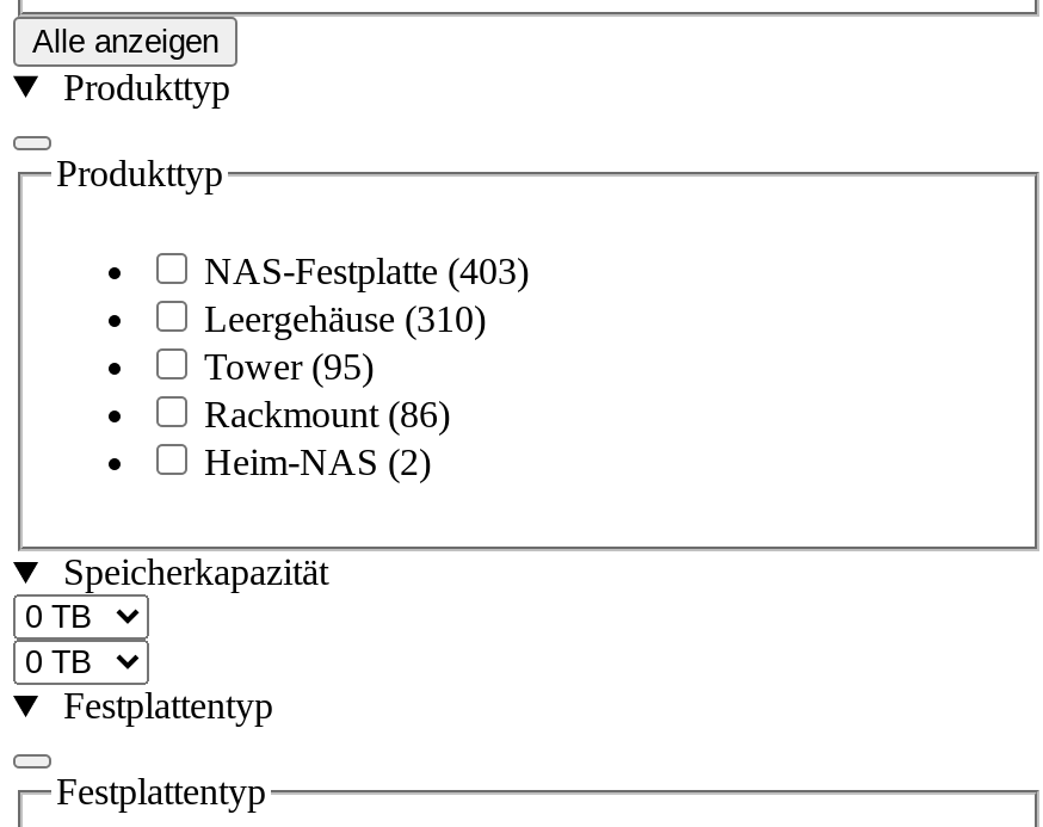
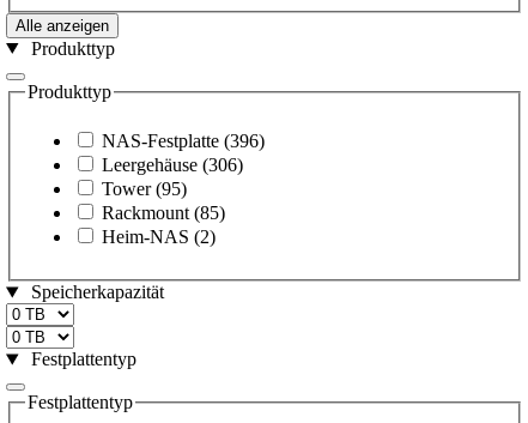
- NAS-Festplatte (403)
+ NAS-Festplatte (396)

- Leergehäuse (310)
+ Leergehäuse (306)

- Rackmount (86)
+ Rackmount (85)
